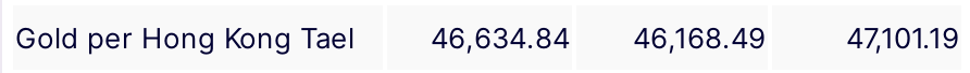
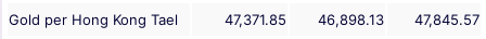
- 46,634.84
+ 47,371.85

- 46,168.49
+ 46,898.13

- 47,101.19
+ 47,845.57
